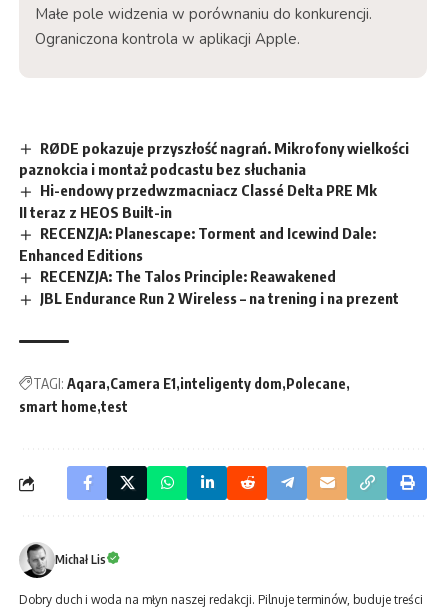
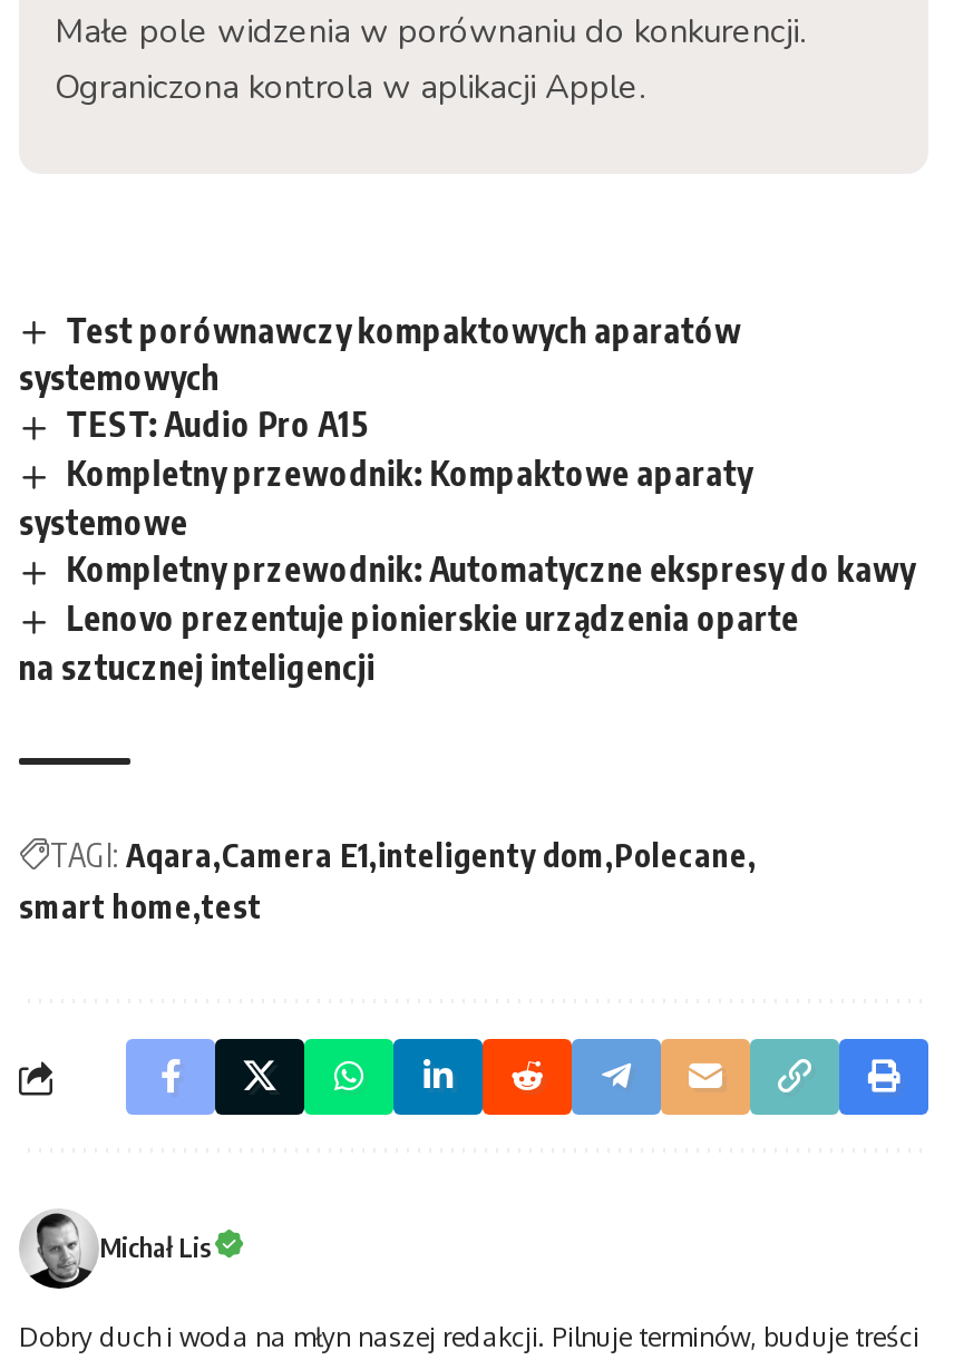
- RØDE pokazuje przyszłość nagrań. Mikrofony wielkości
- paznokcia i montaż podcastu bez słuchania
- Hi-endowy przedwzmacniacz Classé Delta PRE Mk
- II teraz z HEOS Built-in
- RECENZJA: Planescape: Torment and Icewind Dale:
- Enhanced Editions
- RECENZJA: The Talos Principle: Reawakened
- JBL Endurance Run 2 Wireless – na trening i na prezent
+ Test porównawczy kompaktowych aparatów
+ systemowych
+ TEST: Audio Pro A15
+ Kompletny przewodnik: Kompaktowe aparaty
+ systemowe
+ Kompletny przewodnik: Automatyczne ekspresy do kawy
+ Lenovo prezentuje pionierskie urządzenia oparte
+ na sztucznej inteligencji
